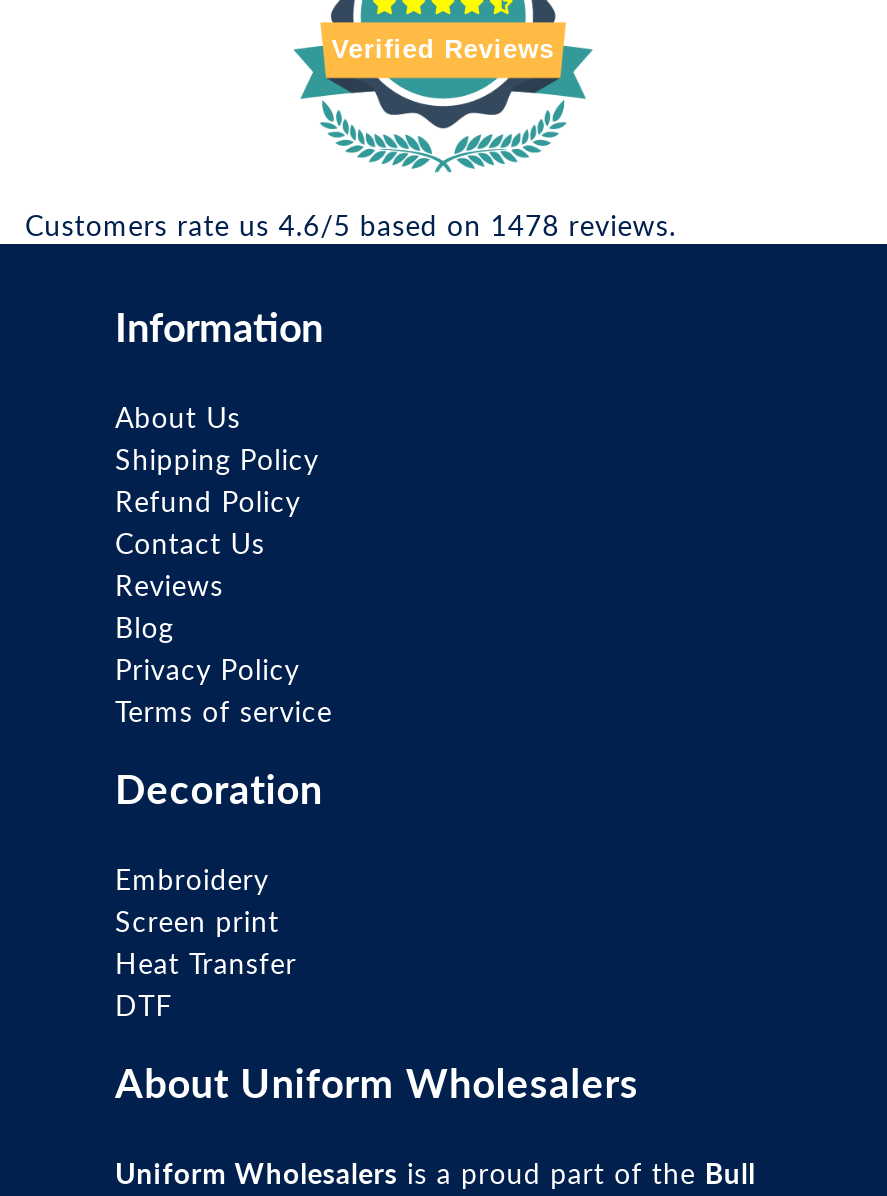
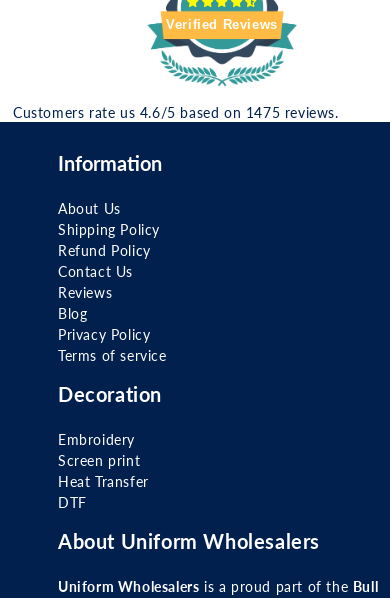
- Customers rate us 4.6/5 based on 1478 reviews.
+ Customers rate us 4.6/5 based on 1475 reviews.
